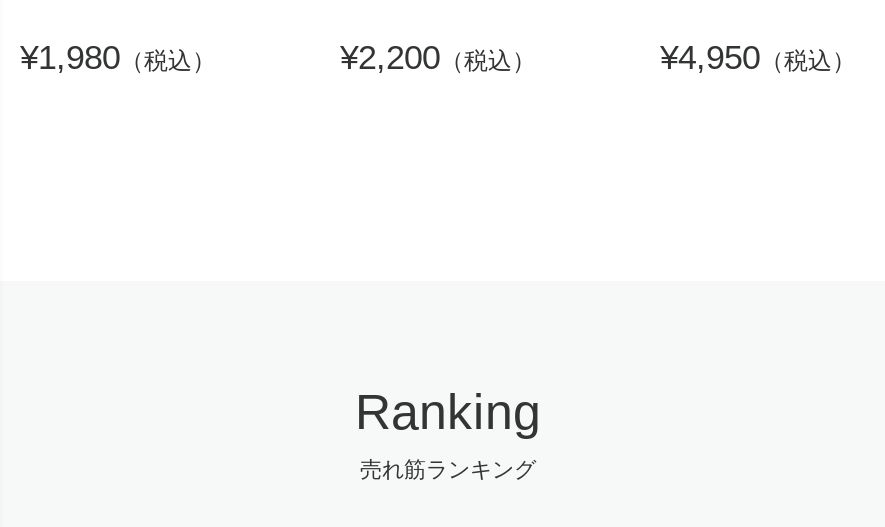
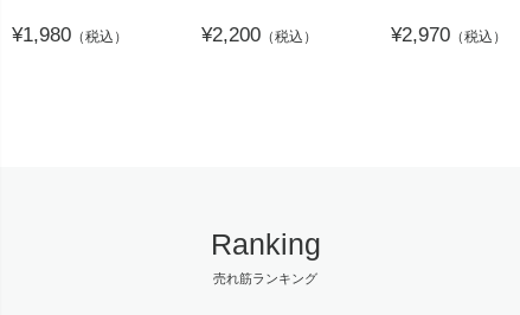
- ¥4,950（税込）
+ ¥2,970（税込）
